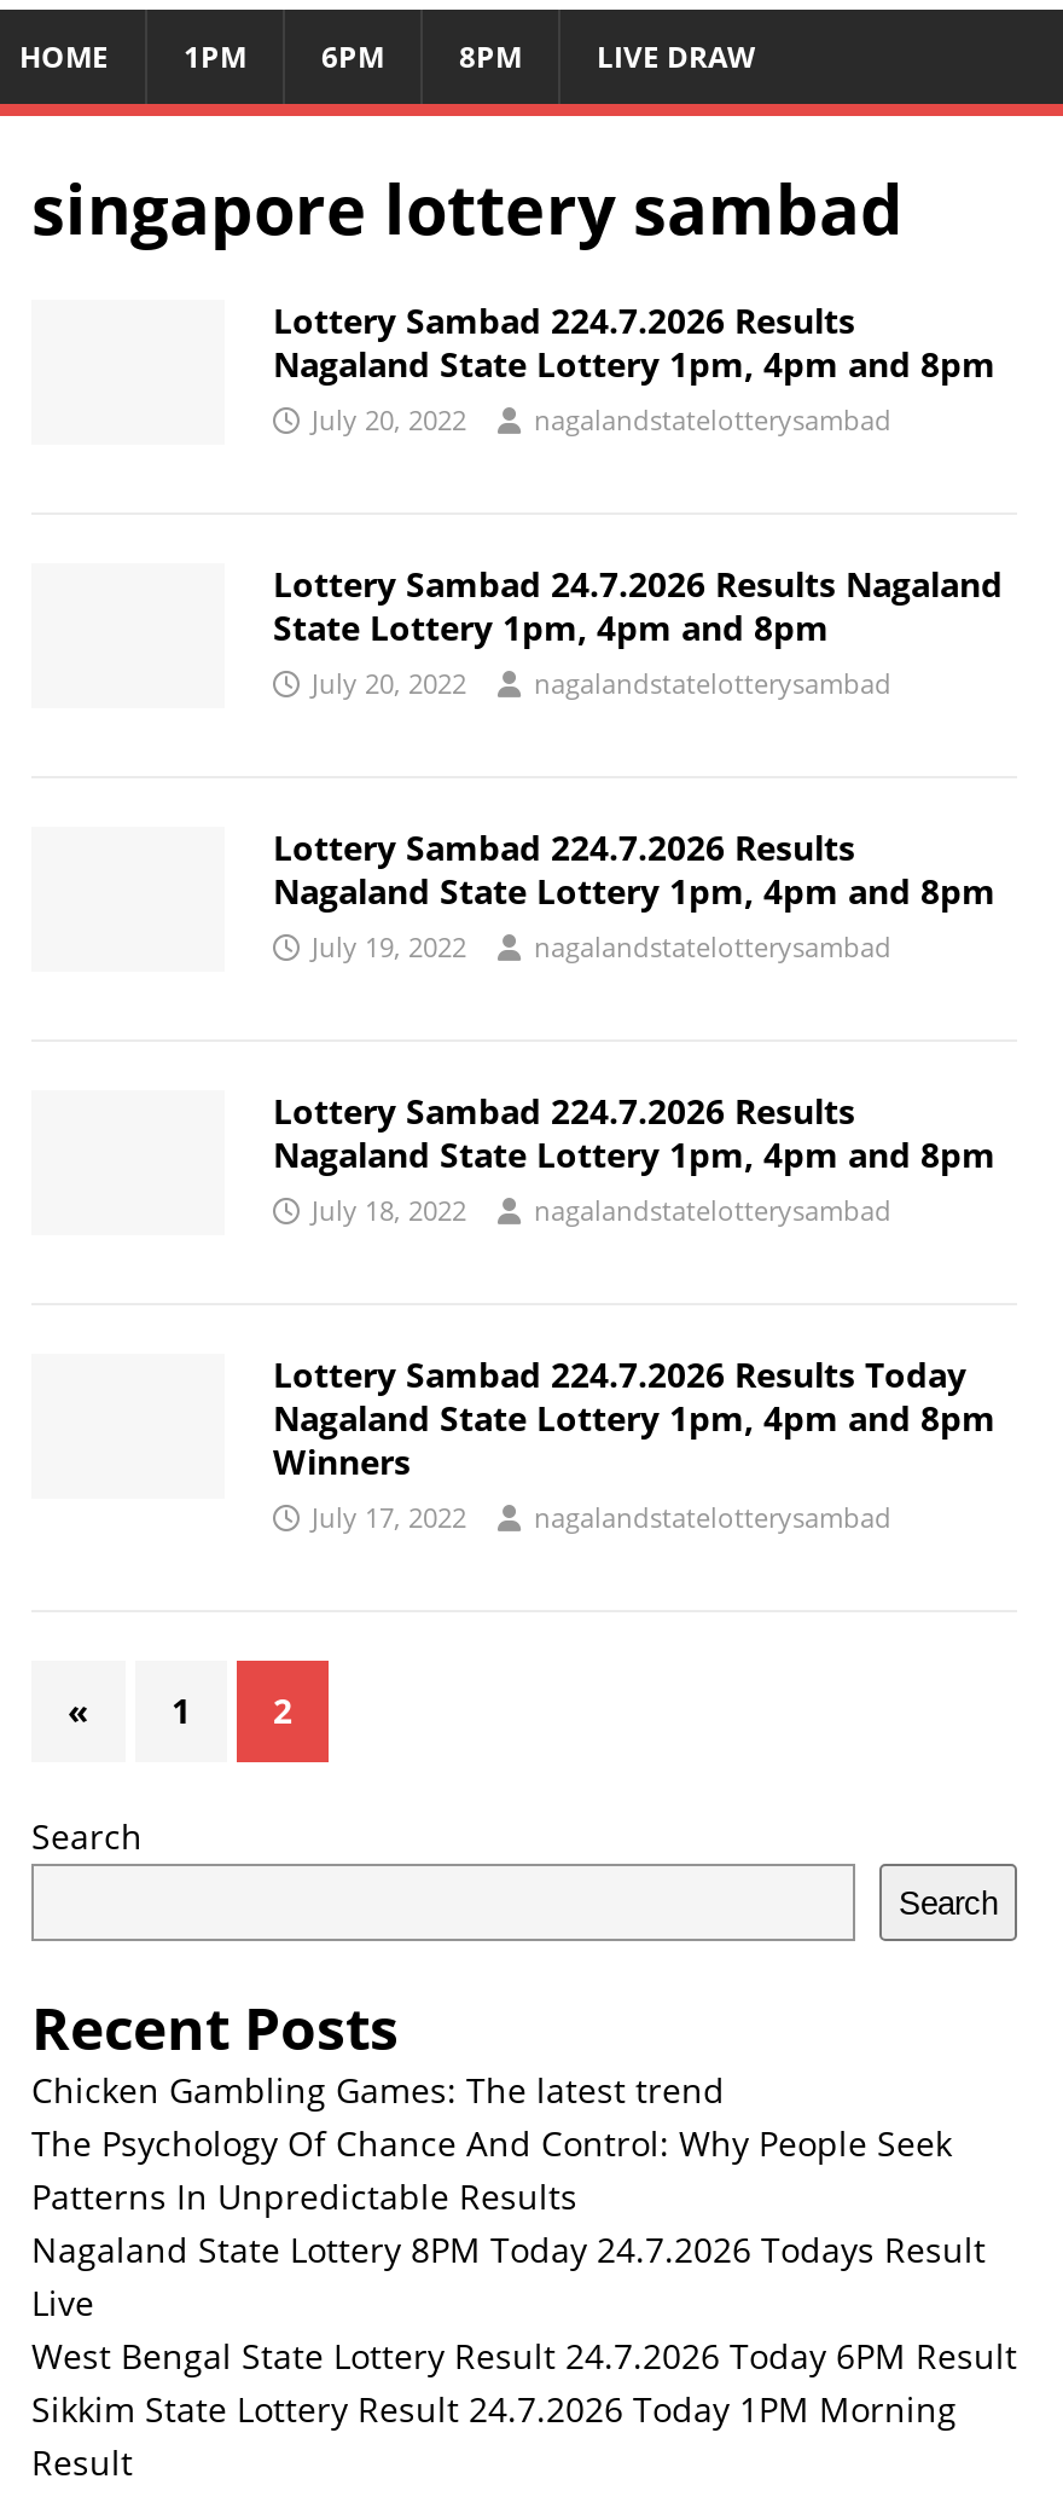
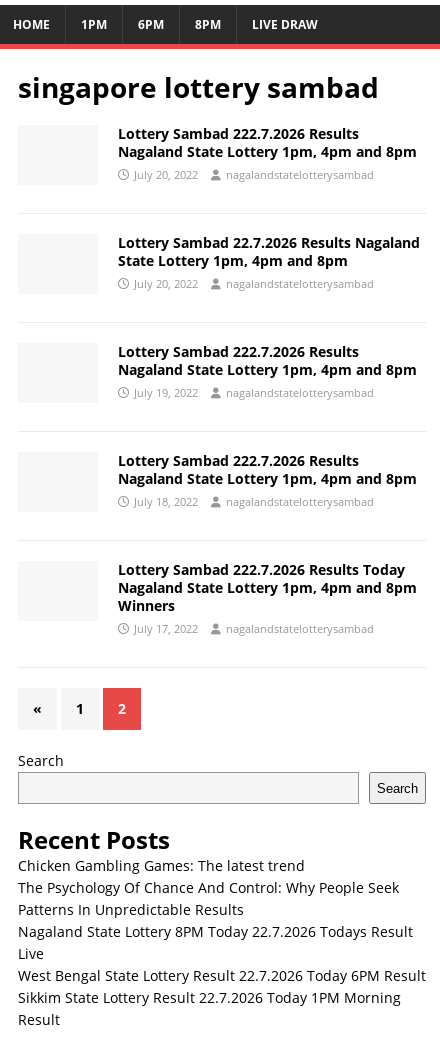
- Lottery Sambad 224.7.2026 Results
+ Lottery Sambad 222.7.2026 Results

- Lottery Sambad 24.7.2026 Results Nagaland
+ Lottery Sambad 22.7.2026 Results Nagaland

- Lottery Sambad 224.7.2026 Results
+ Lottery Sambad 222.7.2026 Results

- Lottery Sambad 224.7.2026 Results
+ Lottery Sambad 222.7.2026 Results

- Lottery Sambad 224.7.2026 Results Today
+ Lottery Sambad 222.7.2026 Results Today

- Nagaland State Lottery 8PM Today 24.7.2026 Todays Result
+ Nagaland State Lottery 8PM Today 22.7.2026 Todays Result

- West Bengal State Lottery Result 24.7.2026 Today 6PM Result
+ West Bengal State Lottery Result 22.7.2026 Today 6PM Result

- Sikkim State Lottery Result 24.7.2026 Today 1PM Morning
+ Sikkim State Lottery Result 22.7.2026 Today 1PM Morning
